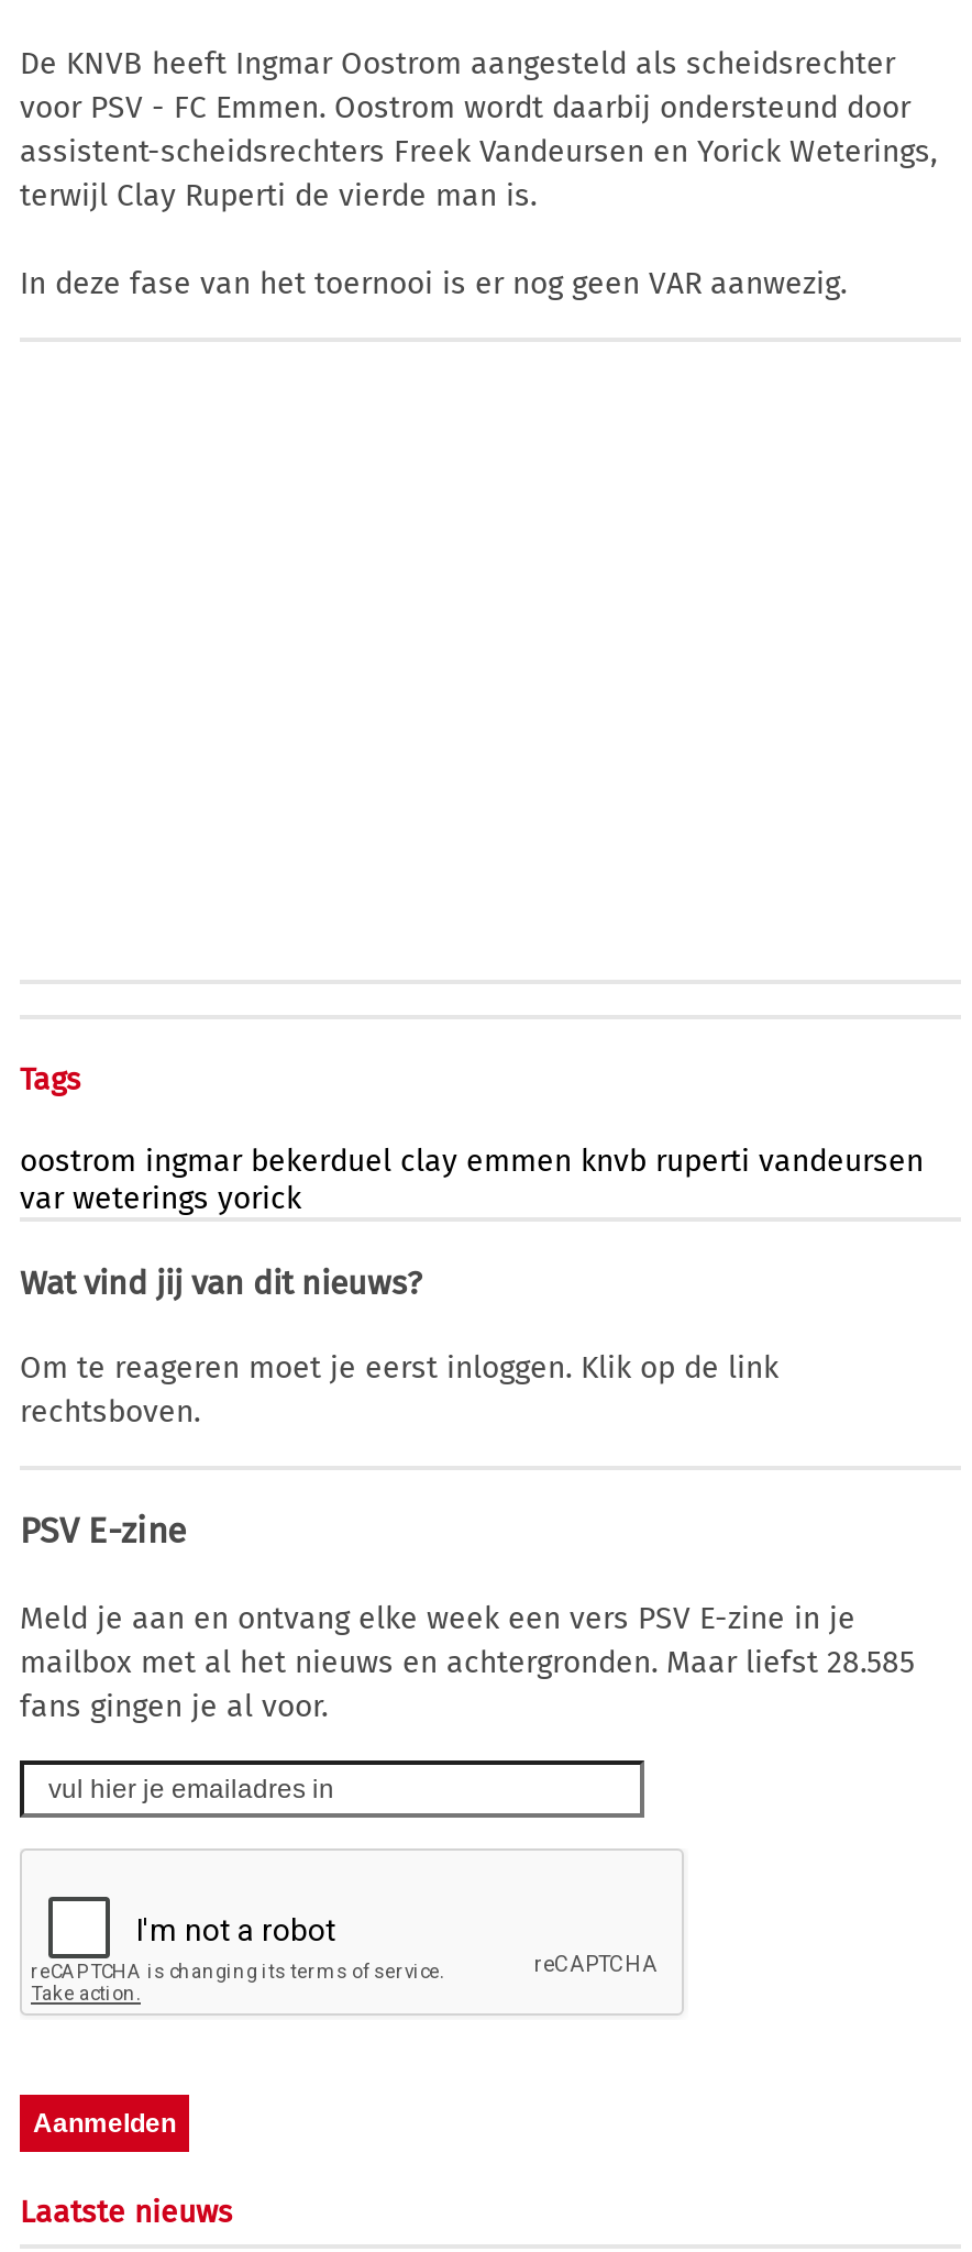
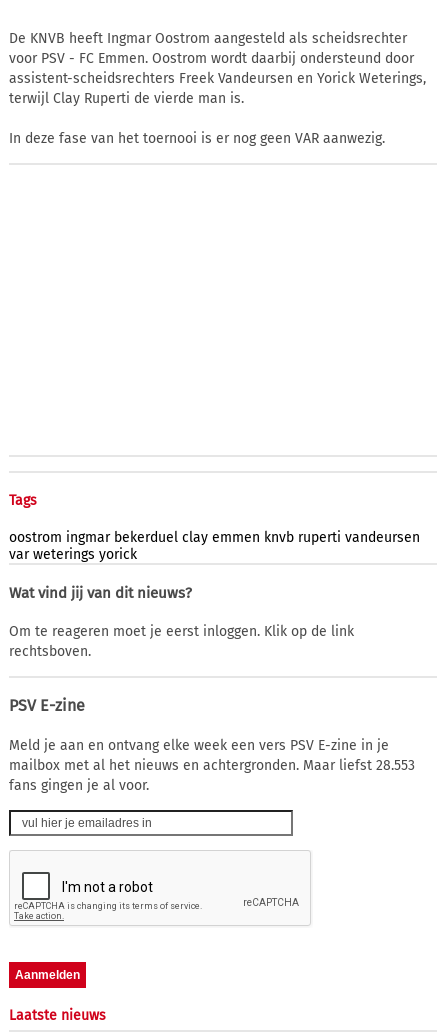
- mailbox met al het nieuws en achtergronden. Maar liefst 28.585
+ mailbox met al het nieuws en achtergronden. Maar liefst 28.553
